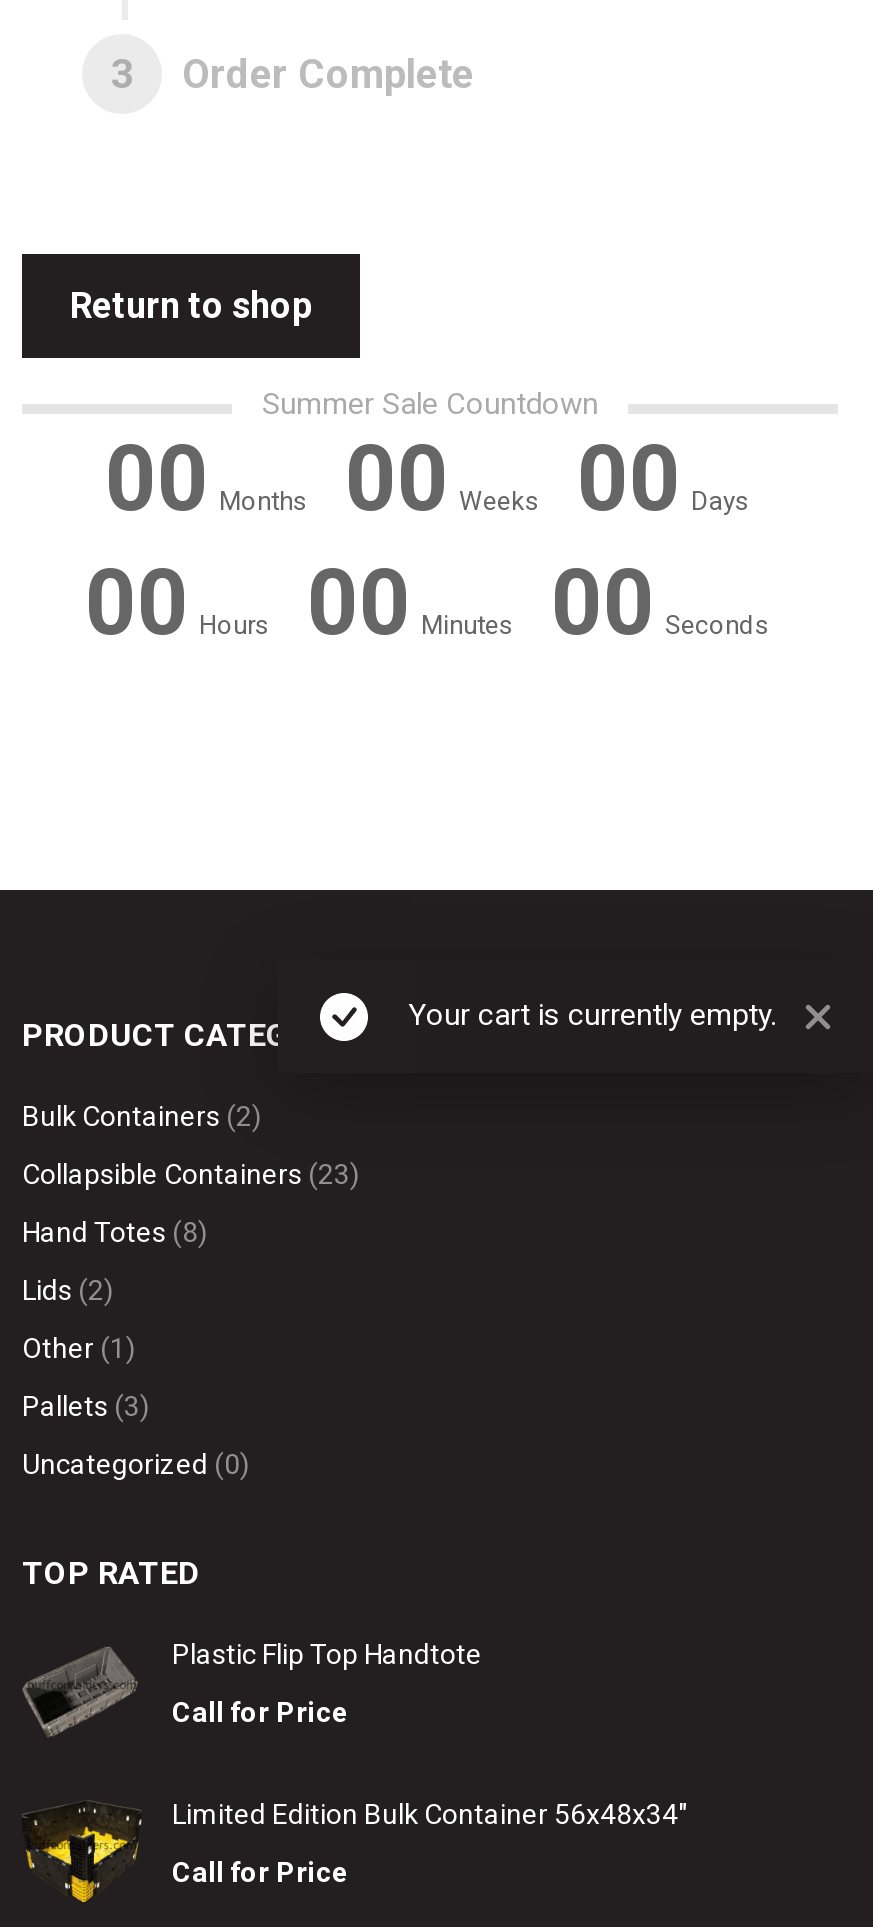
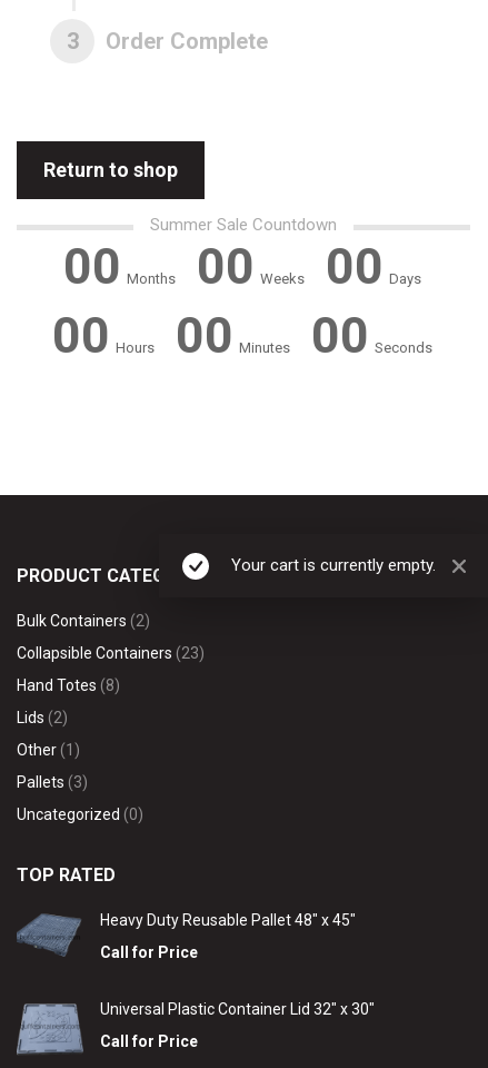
- [image]
- Plastic Flip Top Handtote
+ [image]
+ Heavy Duty Reusable Pallet 48" x 45"

- [image]
- Limited Edition Bulk Container 56x48x34"
+ [image]
+ Universal Plastic Container Lid 32" x 30"
